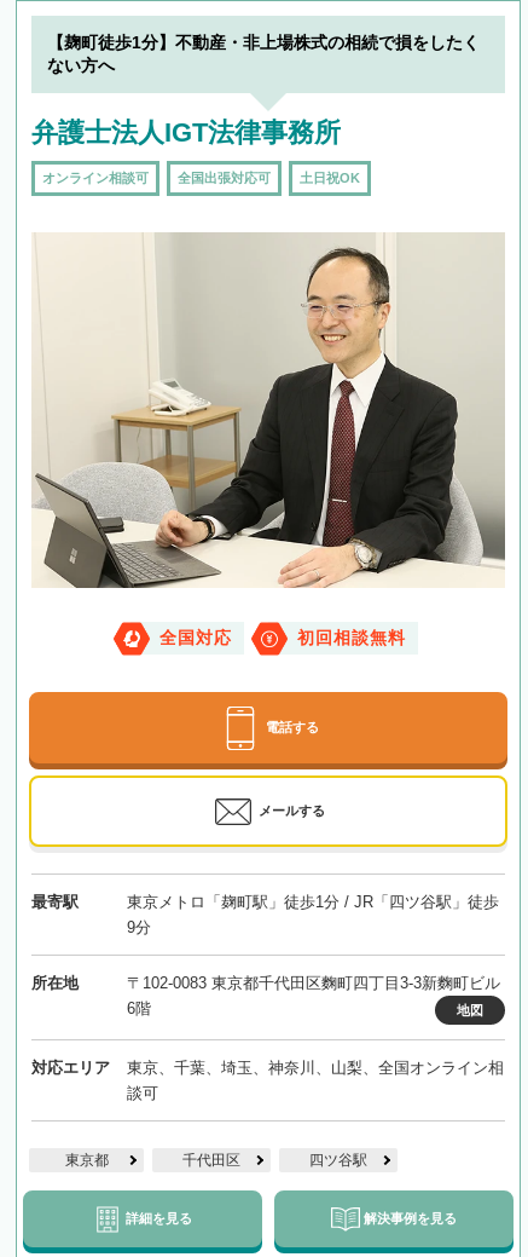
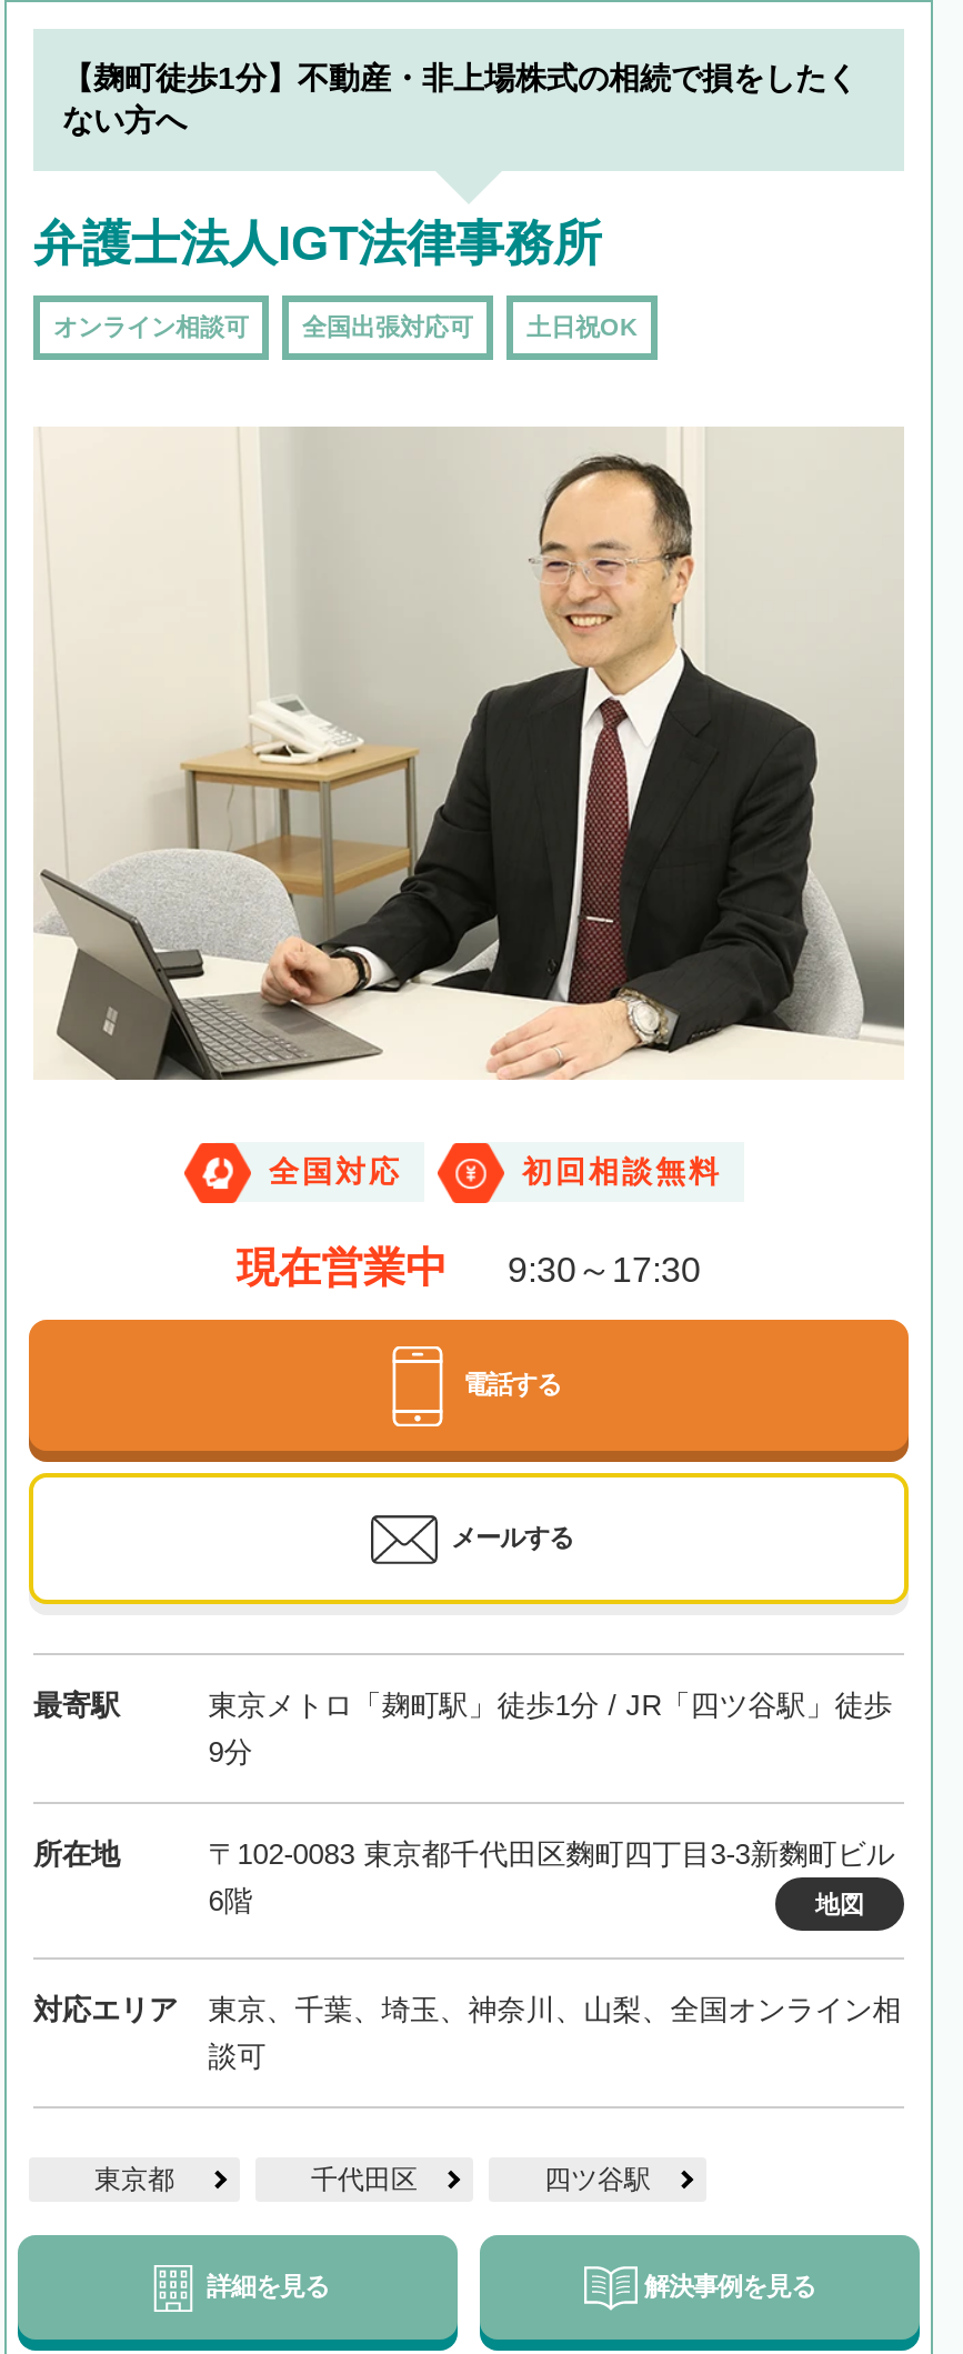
+ 現在営業中
+ 9:30～17:30
